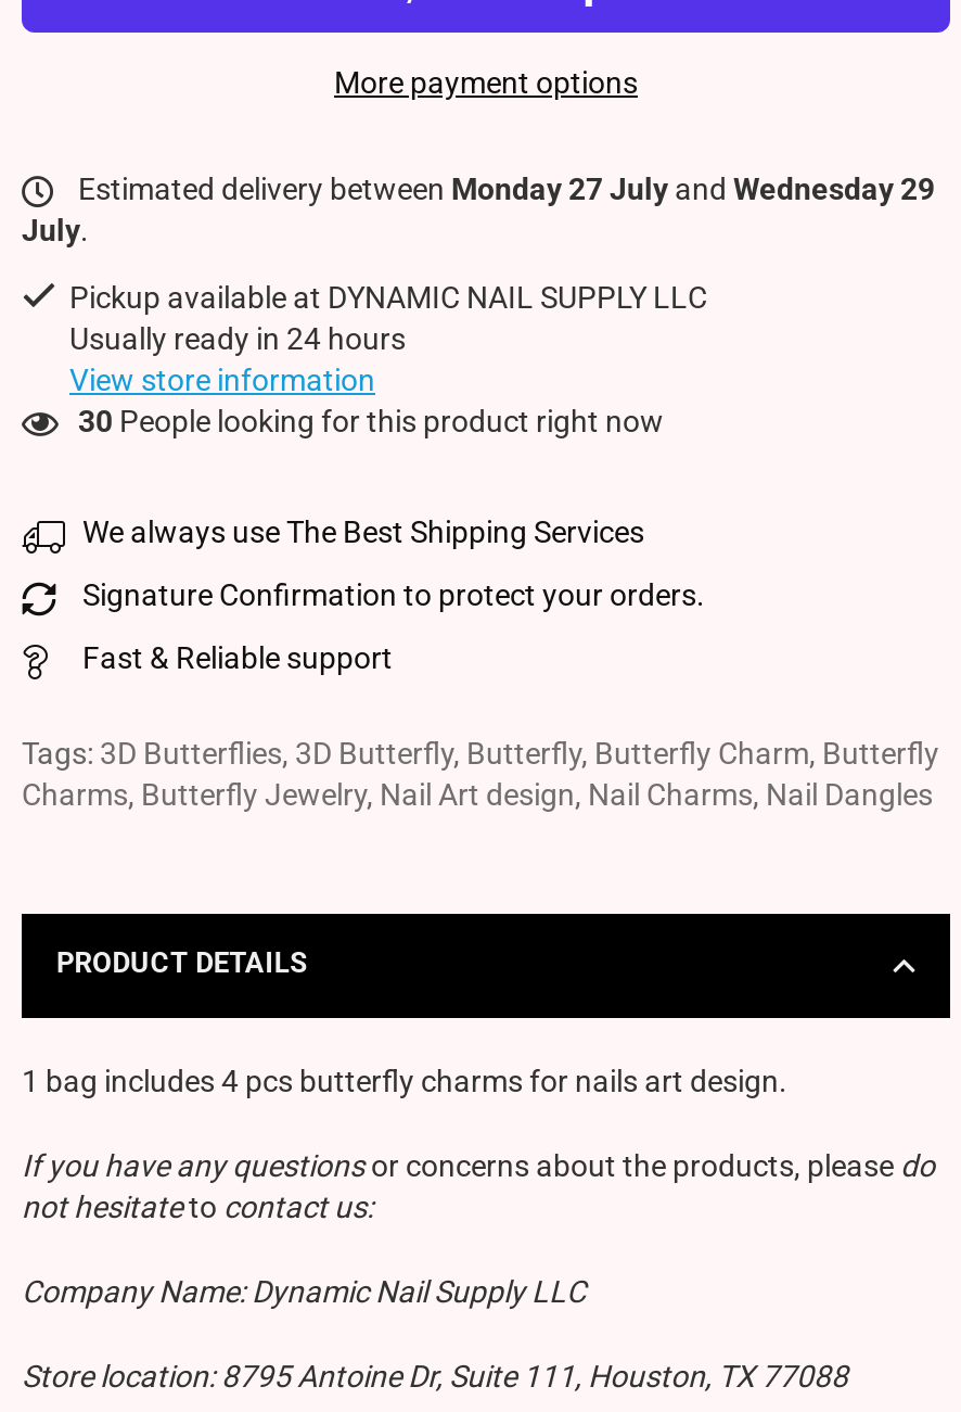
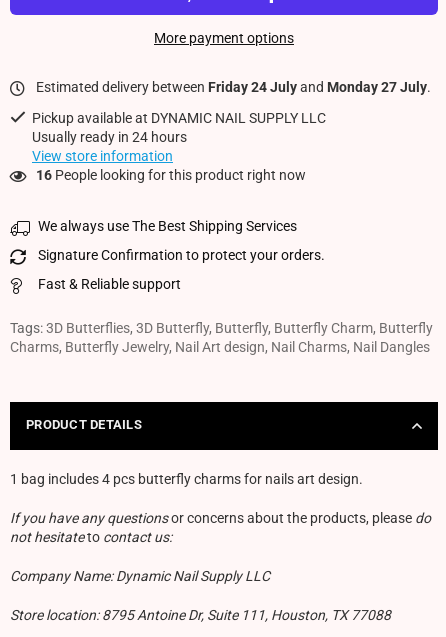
- Estimated delivery between Monday 27 July and Wednesday 29
- July.
+ Estimated delivery between Friday 24 July and Monday 27 July.

- 30 People looking for this product right now
+ 16 People looking for this product right now
